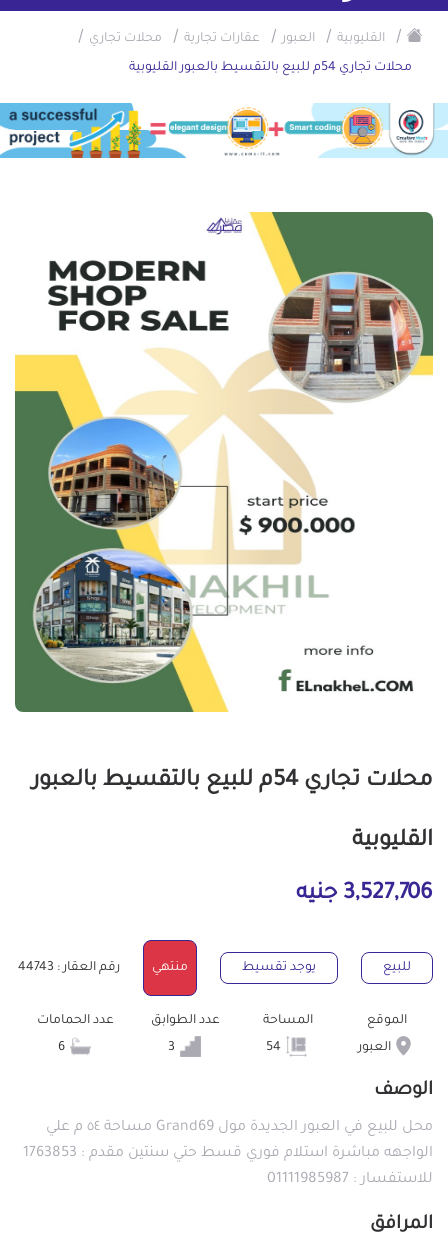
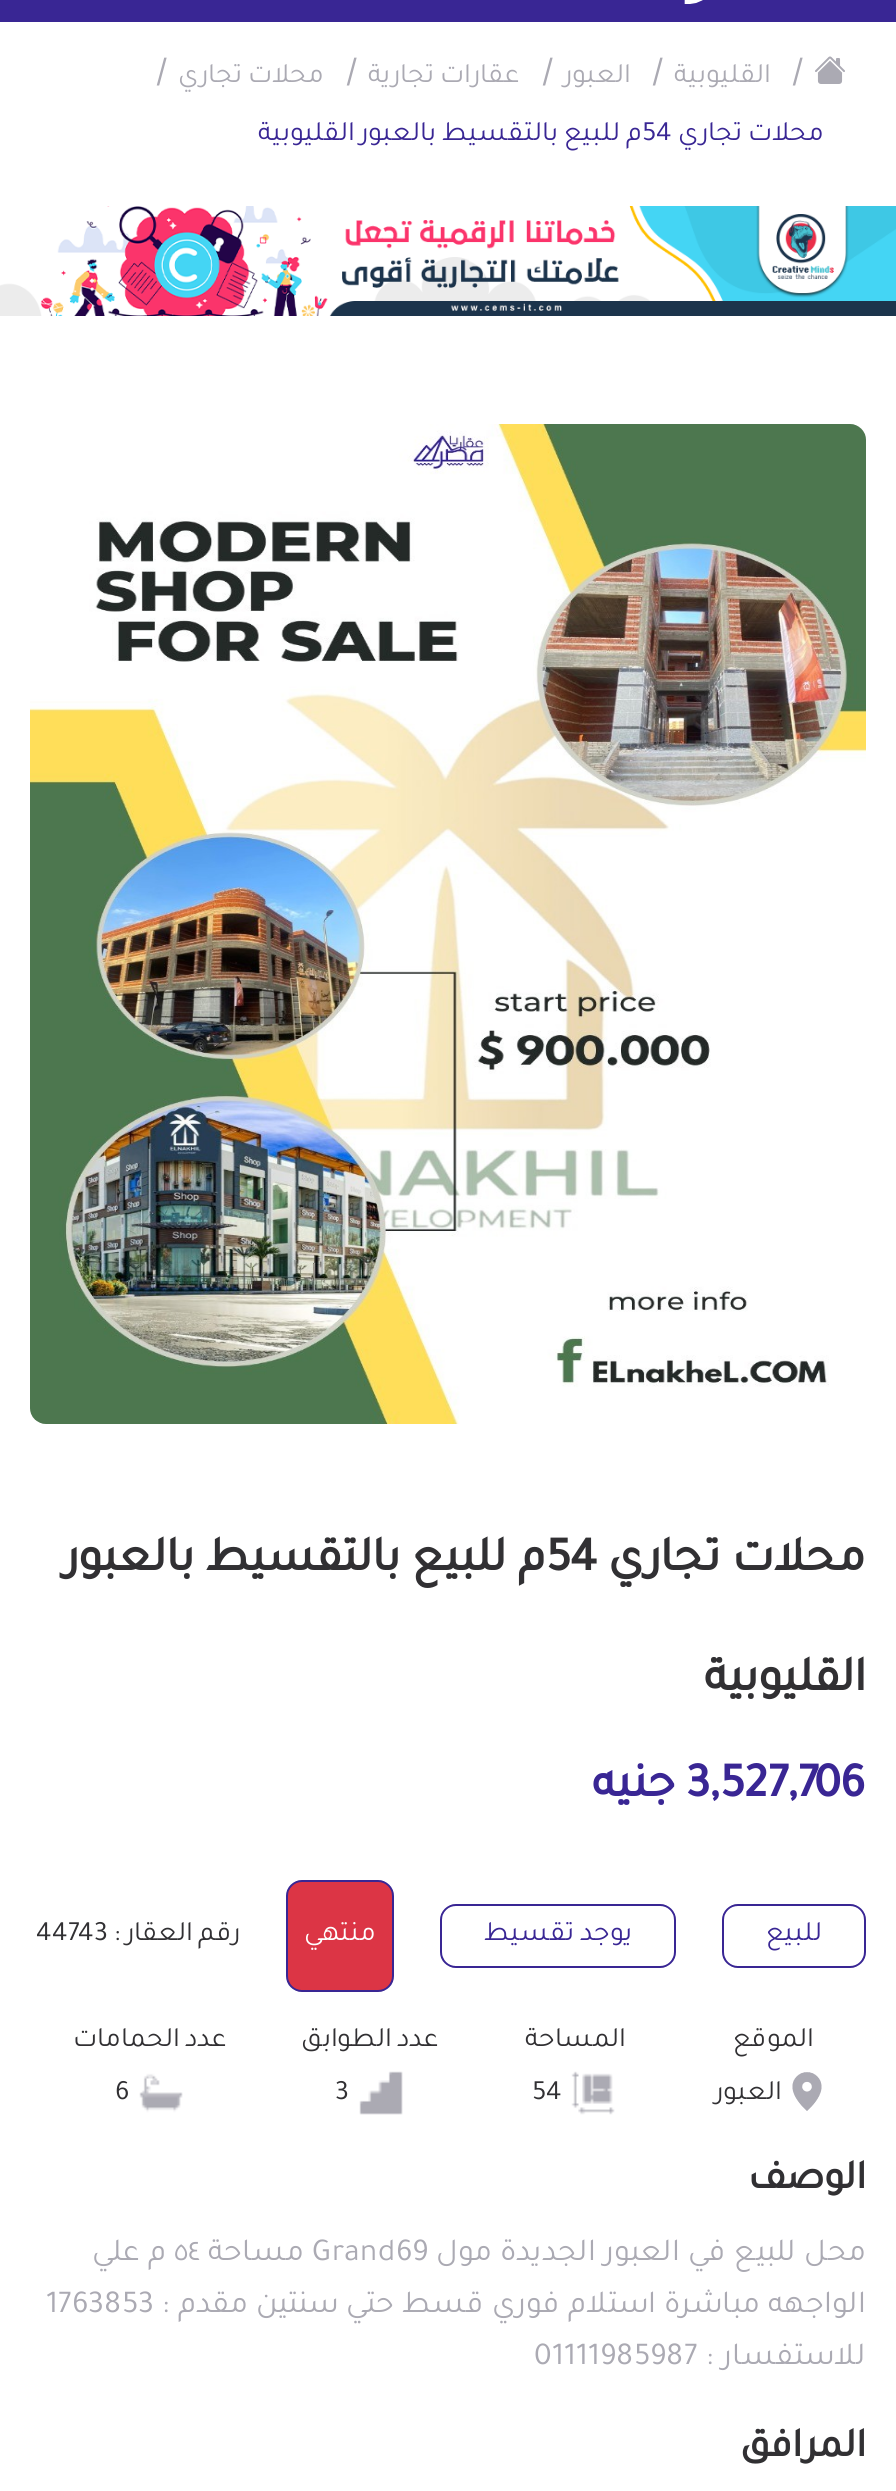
- [image]
+ [image]
